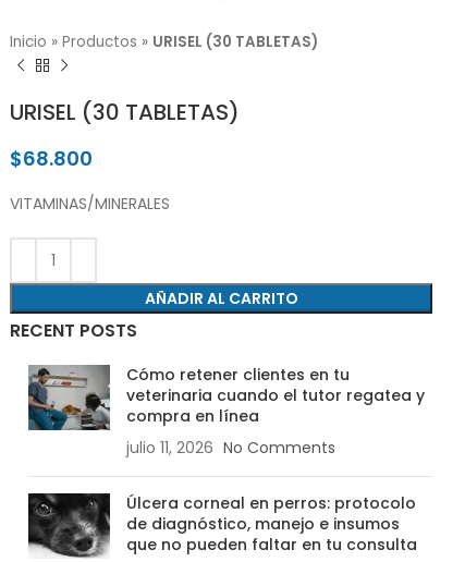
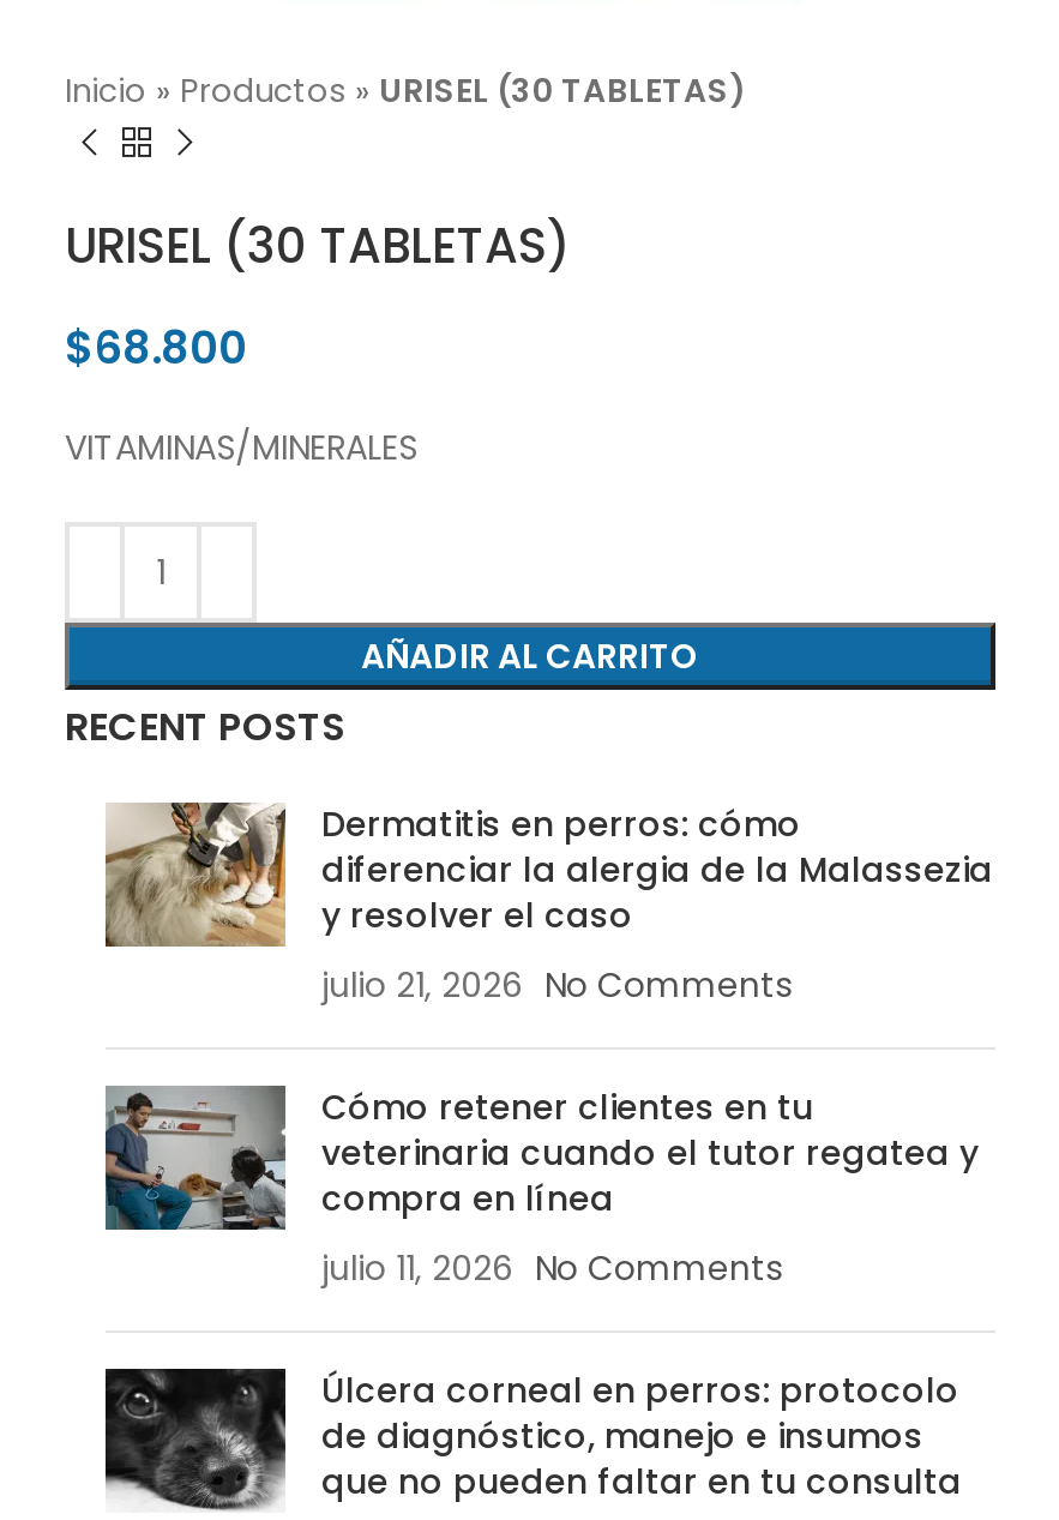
+ [image]
+ Dermatitis en perros: cómo
+ diferenciar la alergia de la Malassezia
+ y resolver el caso
+ julio 21, 2026 No Comments
